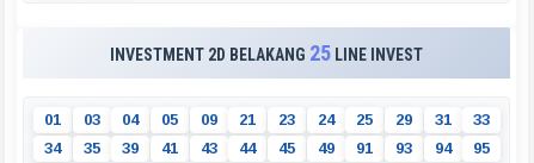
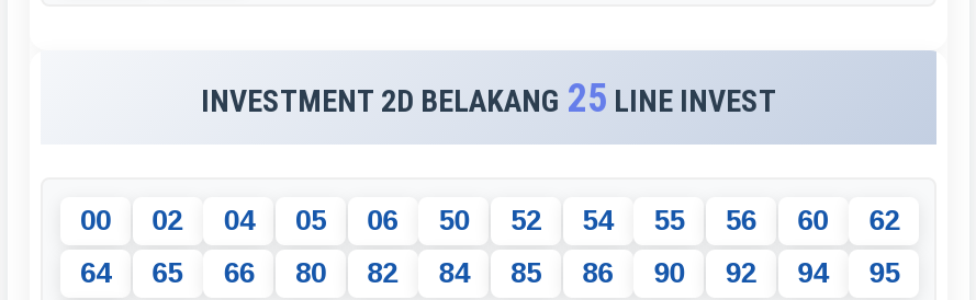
- 01
+ 00

- 03
+ 02

- 09
+ 06

- 21
+ 50

- 23
+ 52

- 24
+ 54

- 25
+ 55

- 29
+ 56

- 31
+ 60

- 33
+ 62

- 34
+ 64

- 35
+ 65

- 39
+ 66

- 41
+ 80

- 43
+ 82

- 44
+ 84

- 45
+ 85

- 49
+ 86

- 91
+ 90

- 93
+ 92
